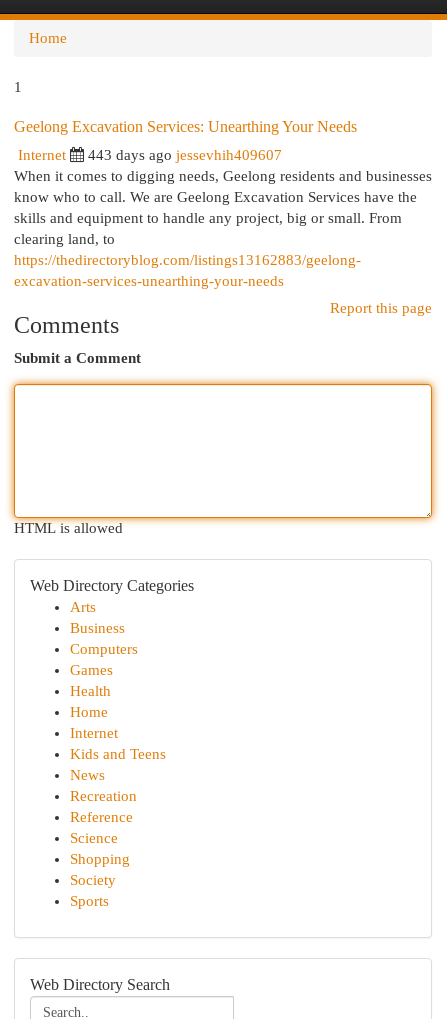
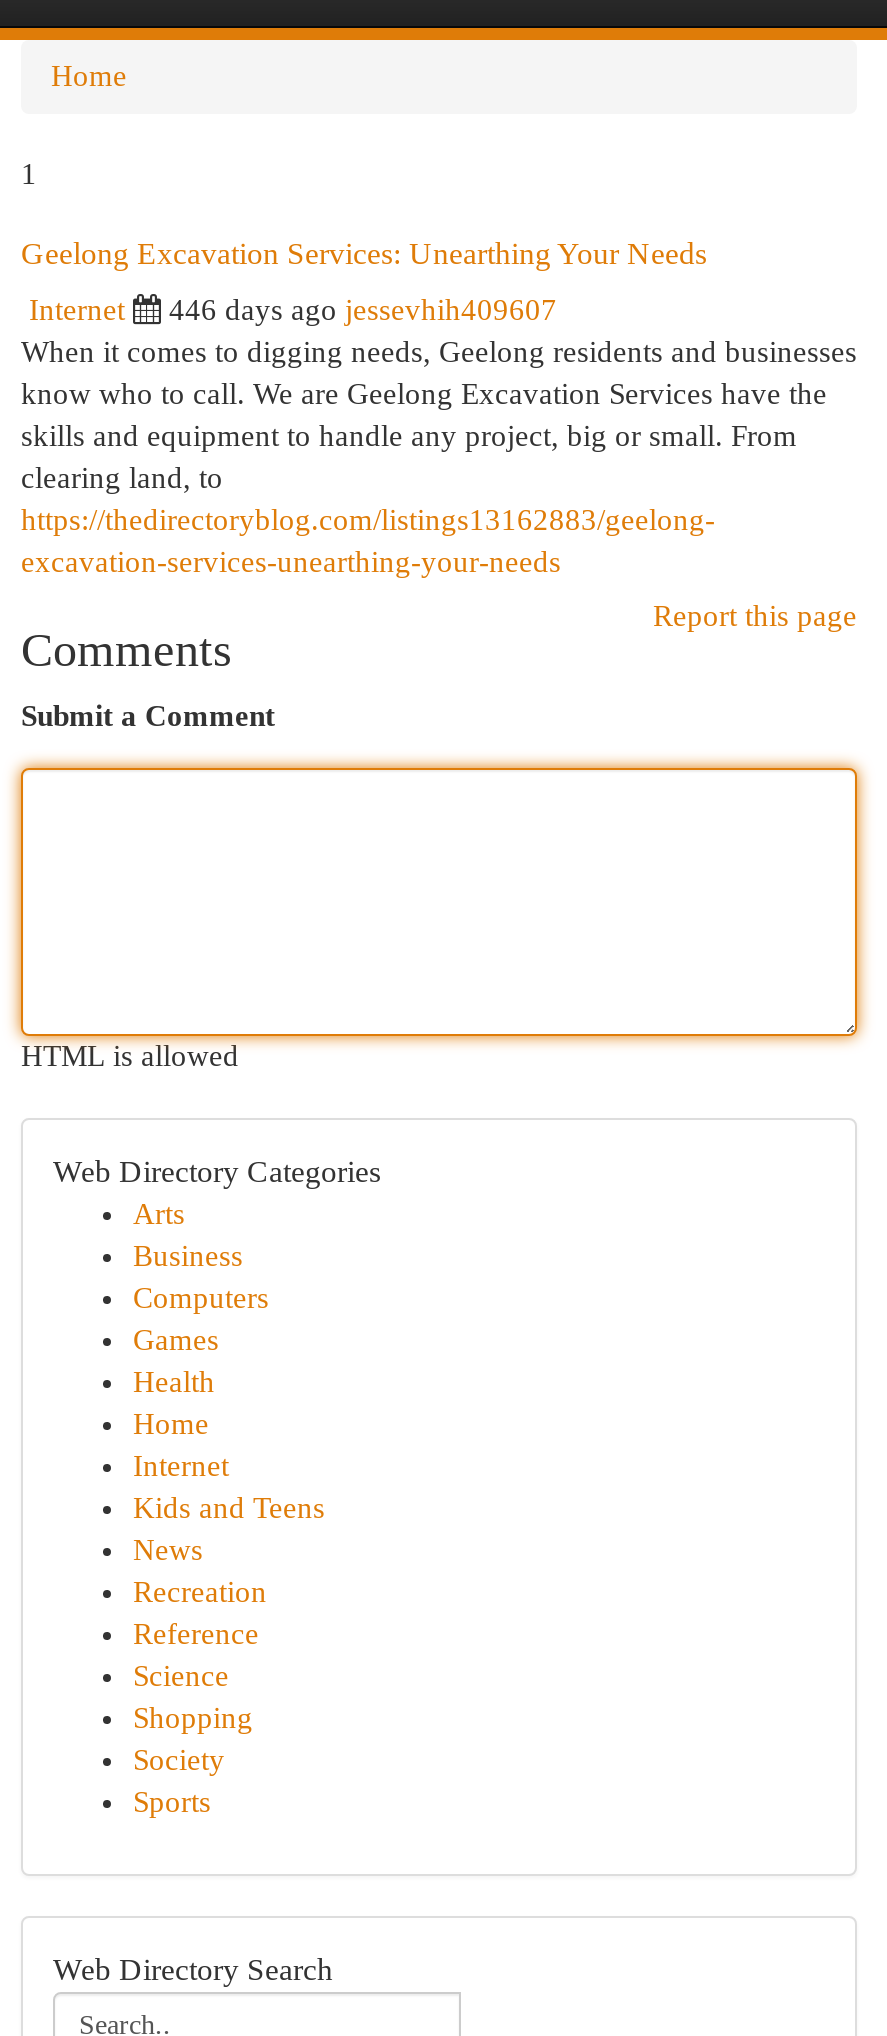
- 443 days ago jessevhih409607
+ 446 days ago jessevhih409607
